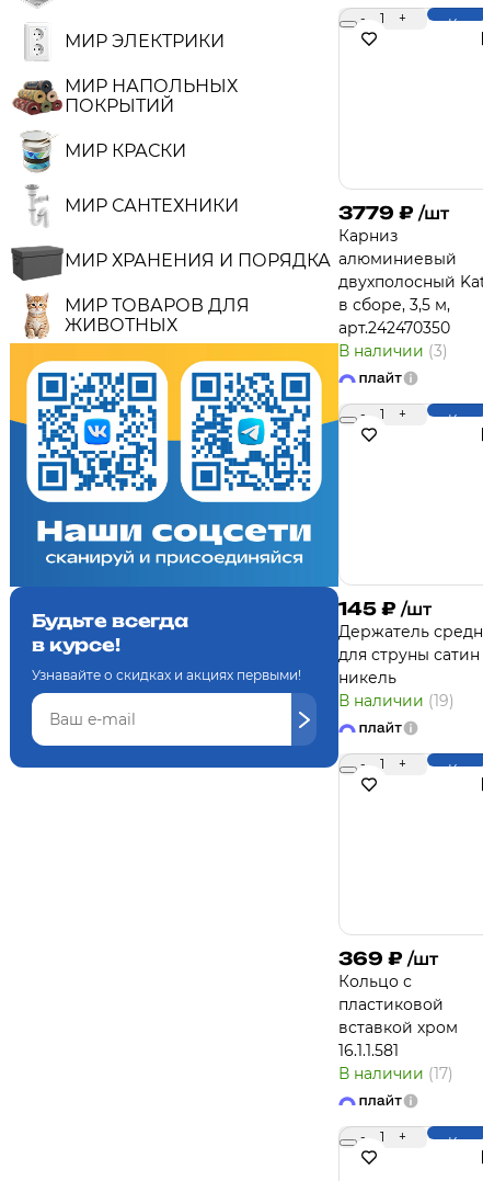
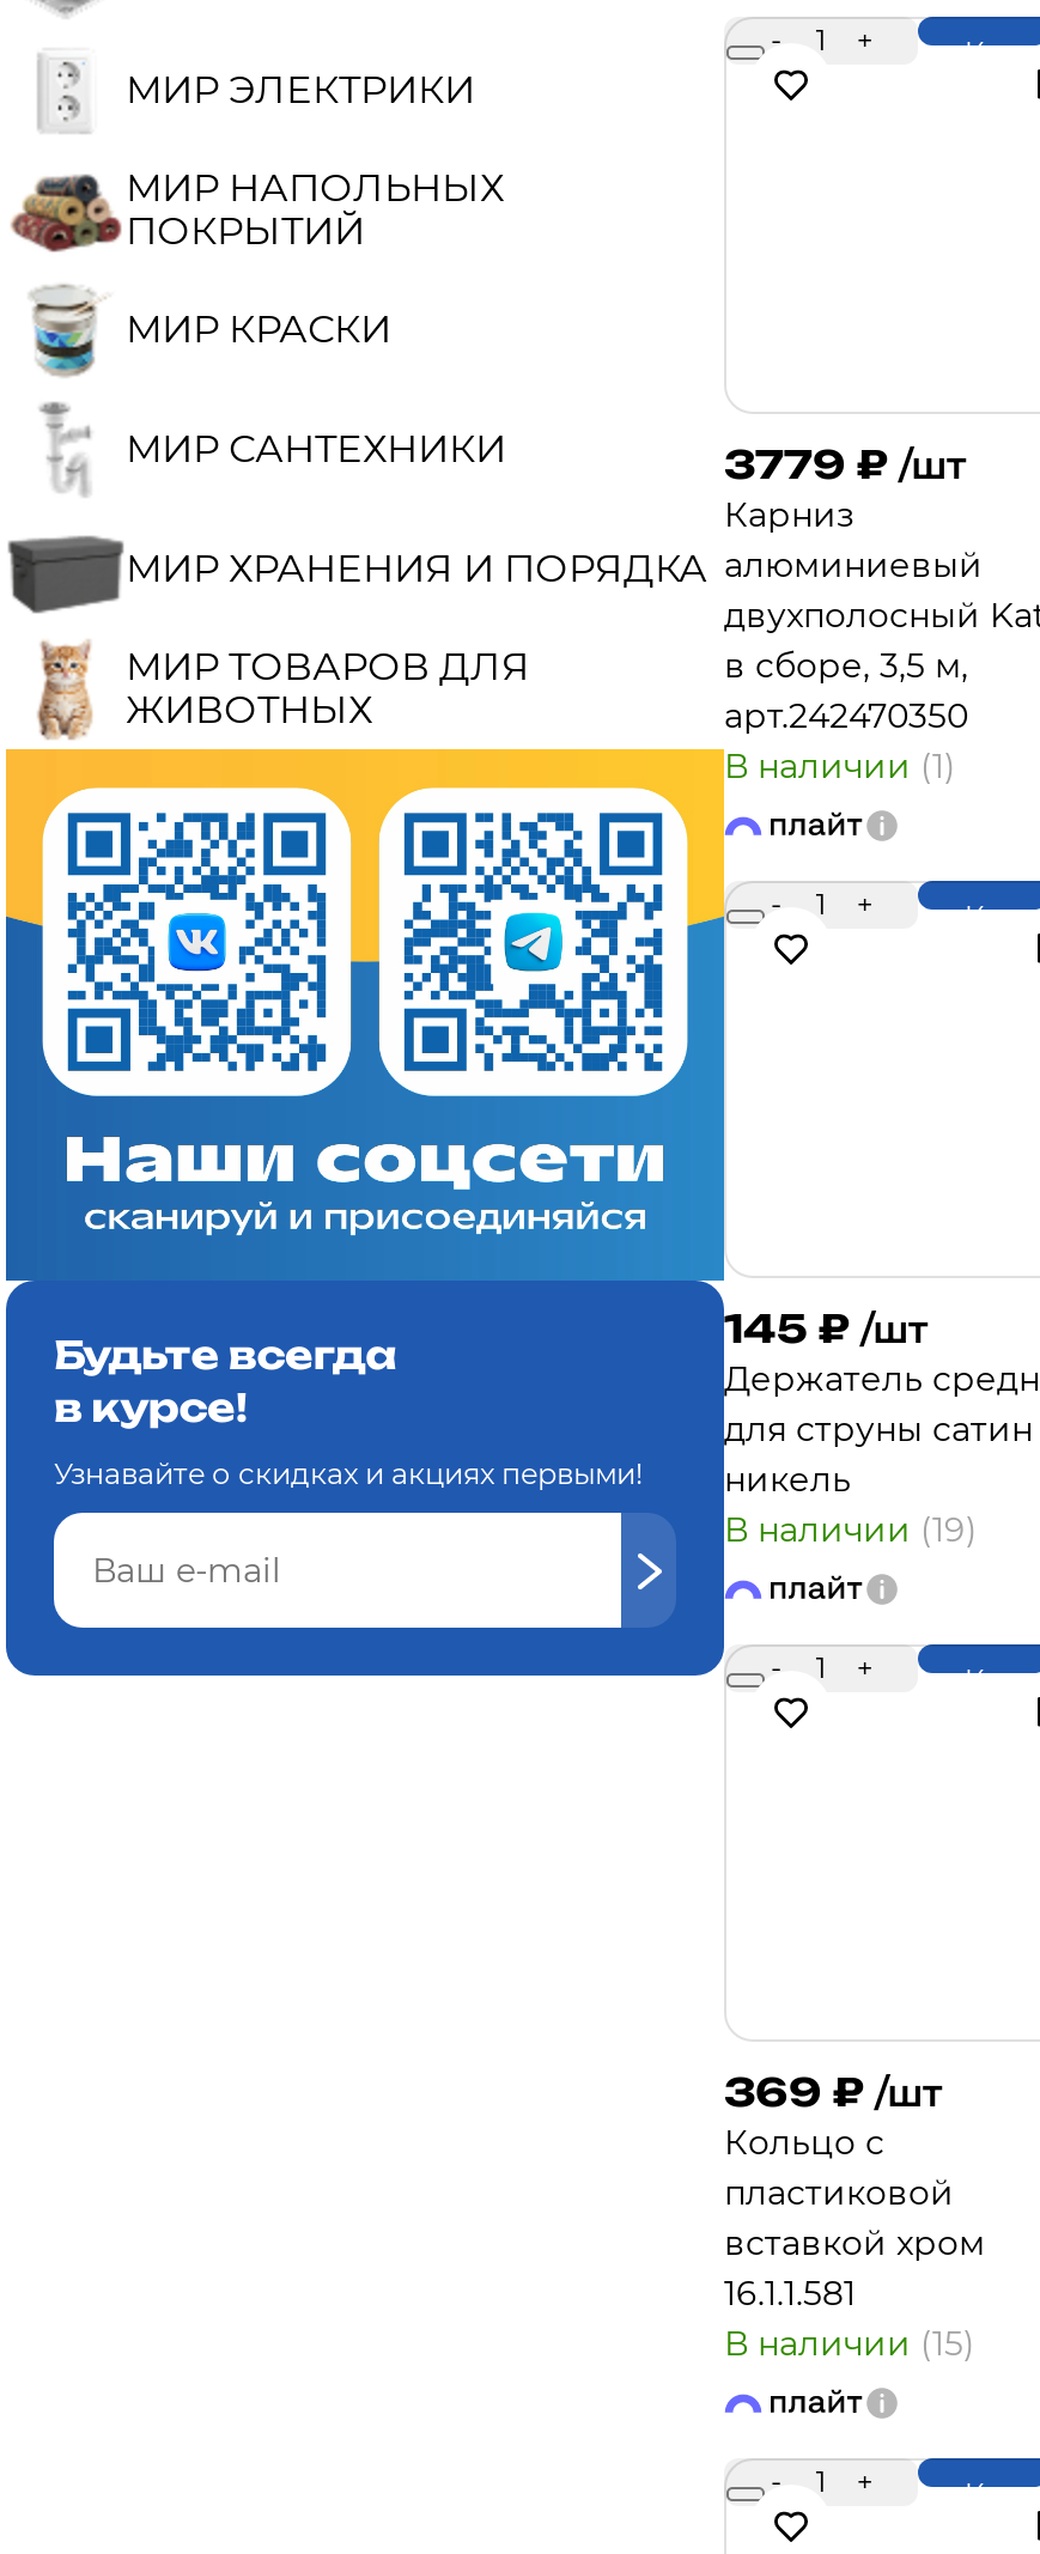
- В наличии (3)
+ В наличии (1)

- В наличии (17)
+ В наличии (15)
